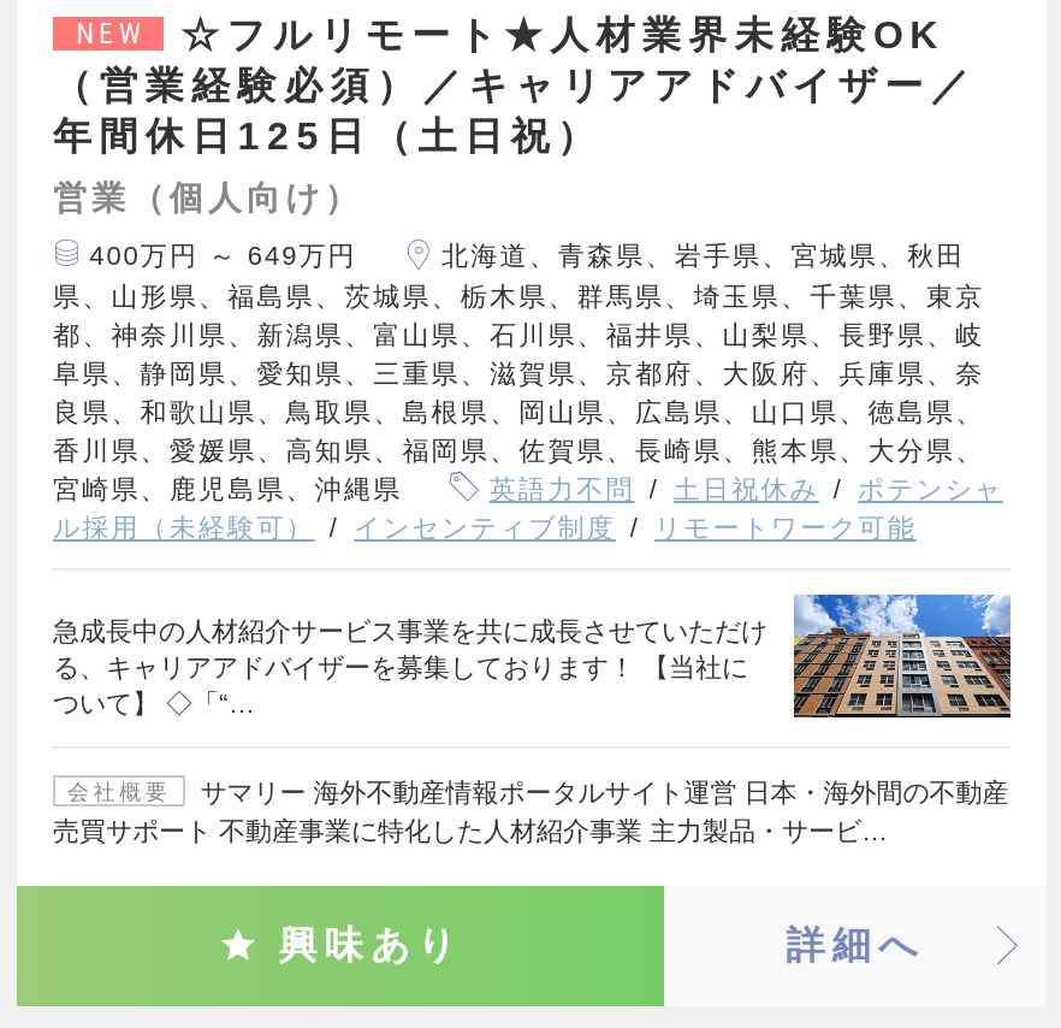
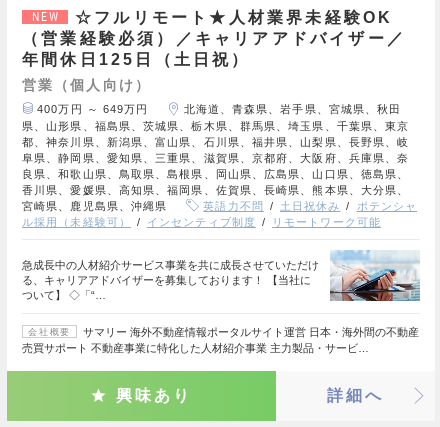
- [image]
+ [image]
